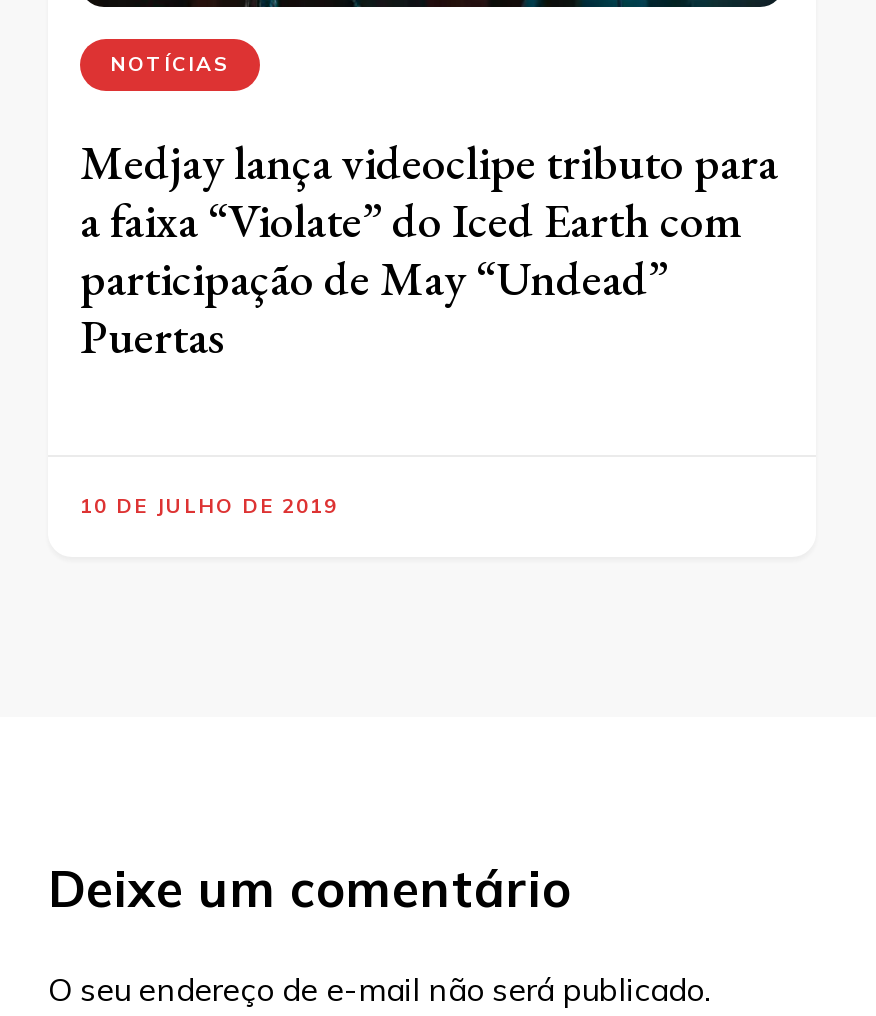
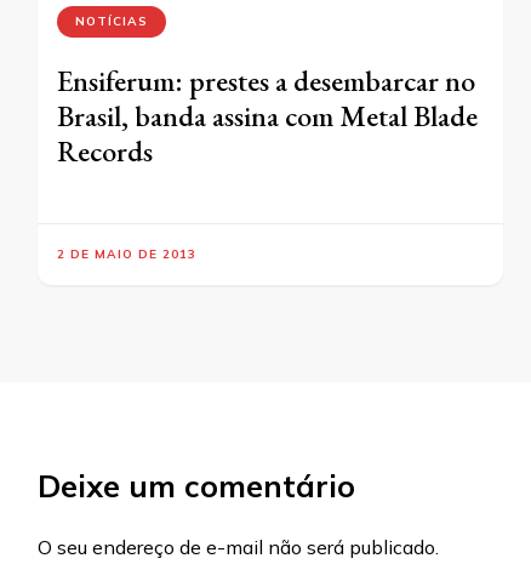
- Medjay lança videoclipe tributo para
- a faixa “Violate” do Iced Earth com
- participação de May “Undead”
- Puertas
+ Ensiferum: prestes a desembarcar no
+ Brasil, banda assina com Metal Blade
+ Records

- 10 DE JULHO DE 2019
+ 2 DE MAIO DE 2013
